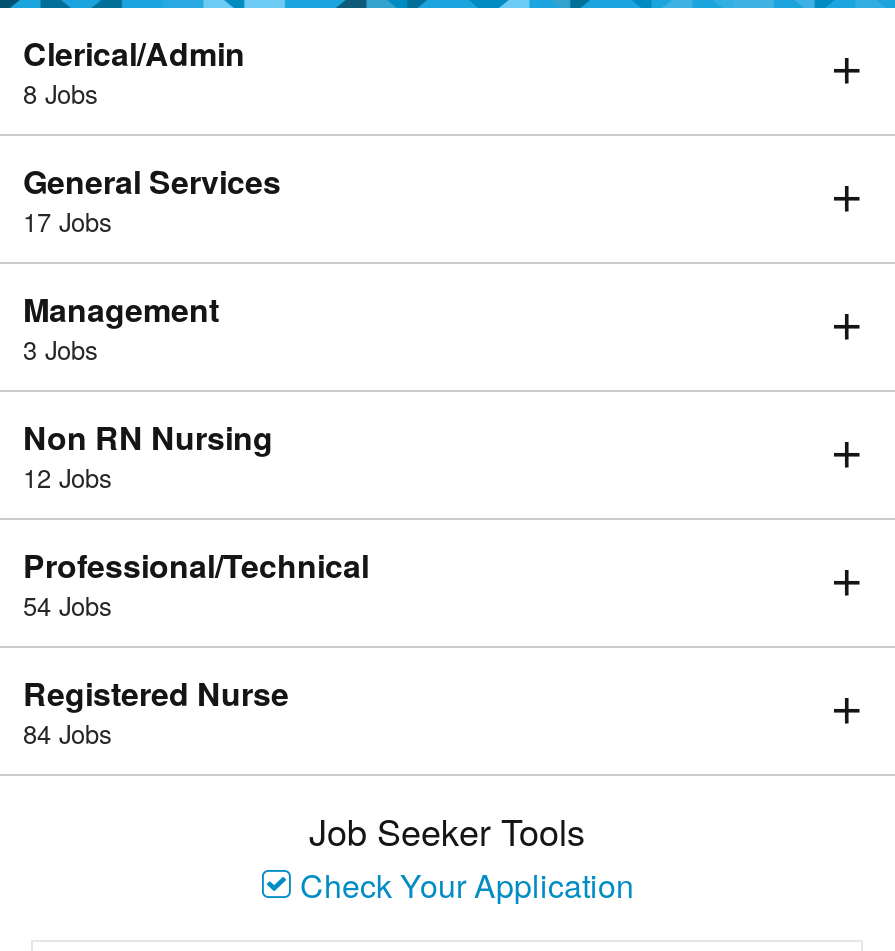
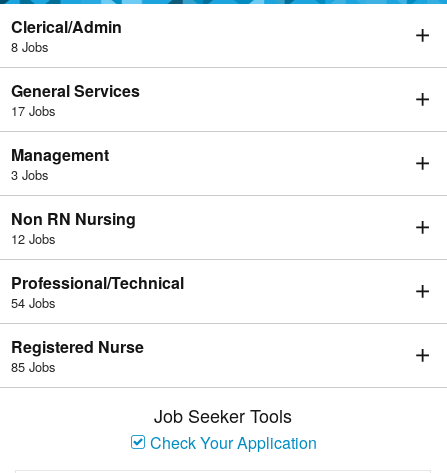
- 84 Jobs
+ 85 Jobs
